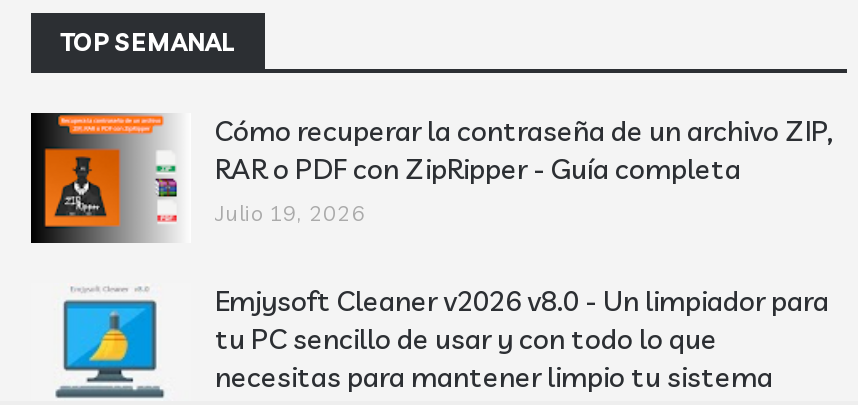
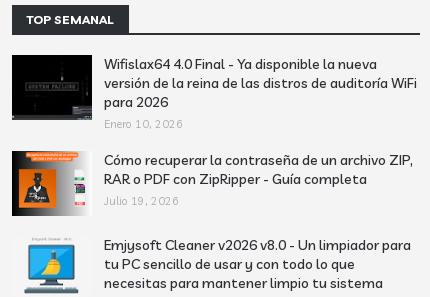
+ [image]
+ Wifislax64 4.0 Final - Ya disponible la nueva
+ versión de la reina de las distros de auditoría WiFi
+ para 2026
+ Enero 10, 2026
